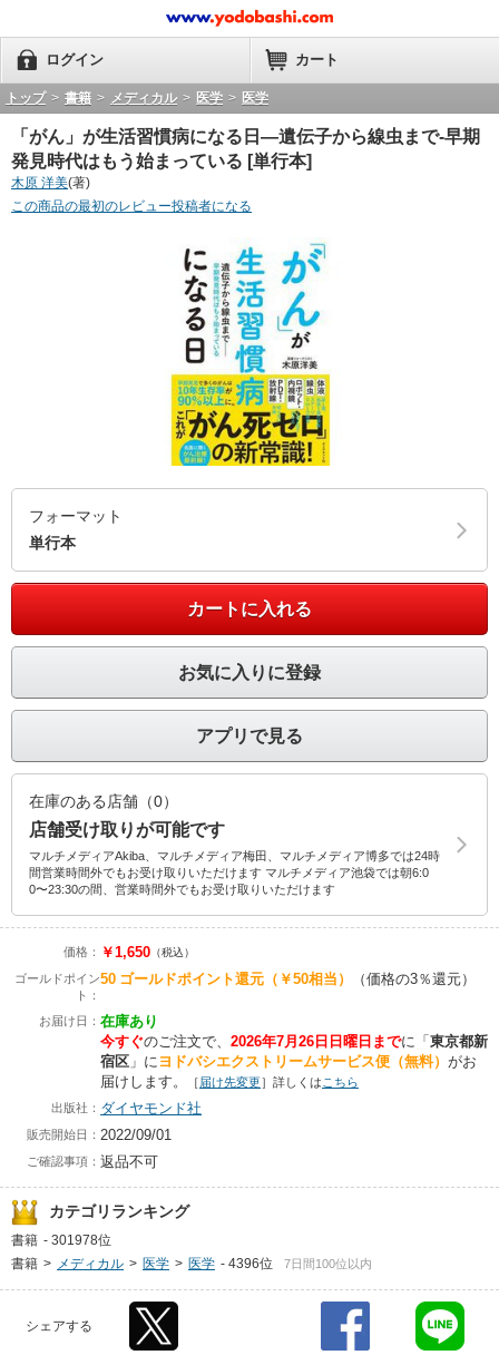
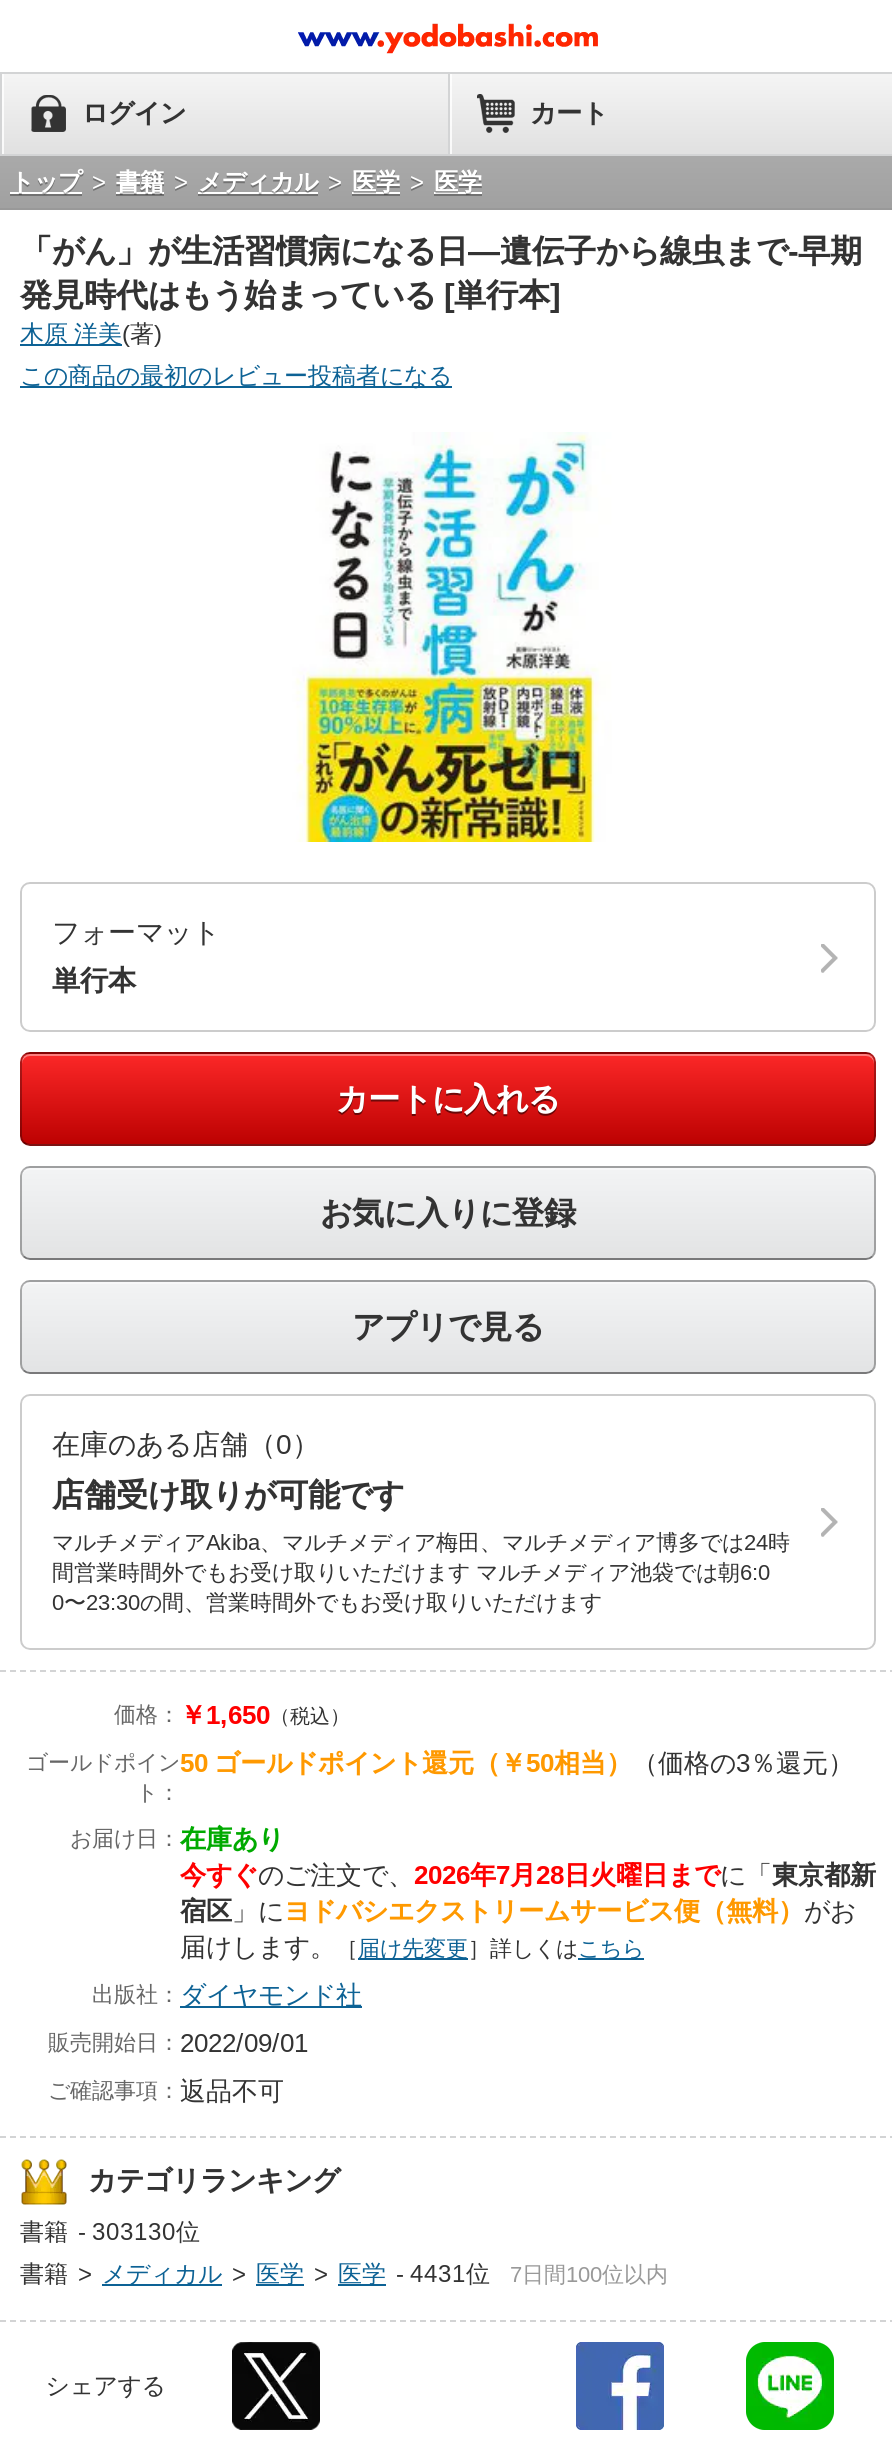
- 今すぐのご注文で、2026年7月26日日曜日までに「東京都新
+ 今すぐのご注文で、2026年7月28日火曜日までに「東京都新

- 書籍 - 301978位
+ 書籍 - 303130位

- 書籍 > メディカル > 医学 > 医学 - 4396位
+ 書籍 > メディカル > 医学 > 医学 - 4431位
